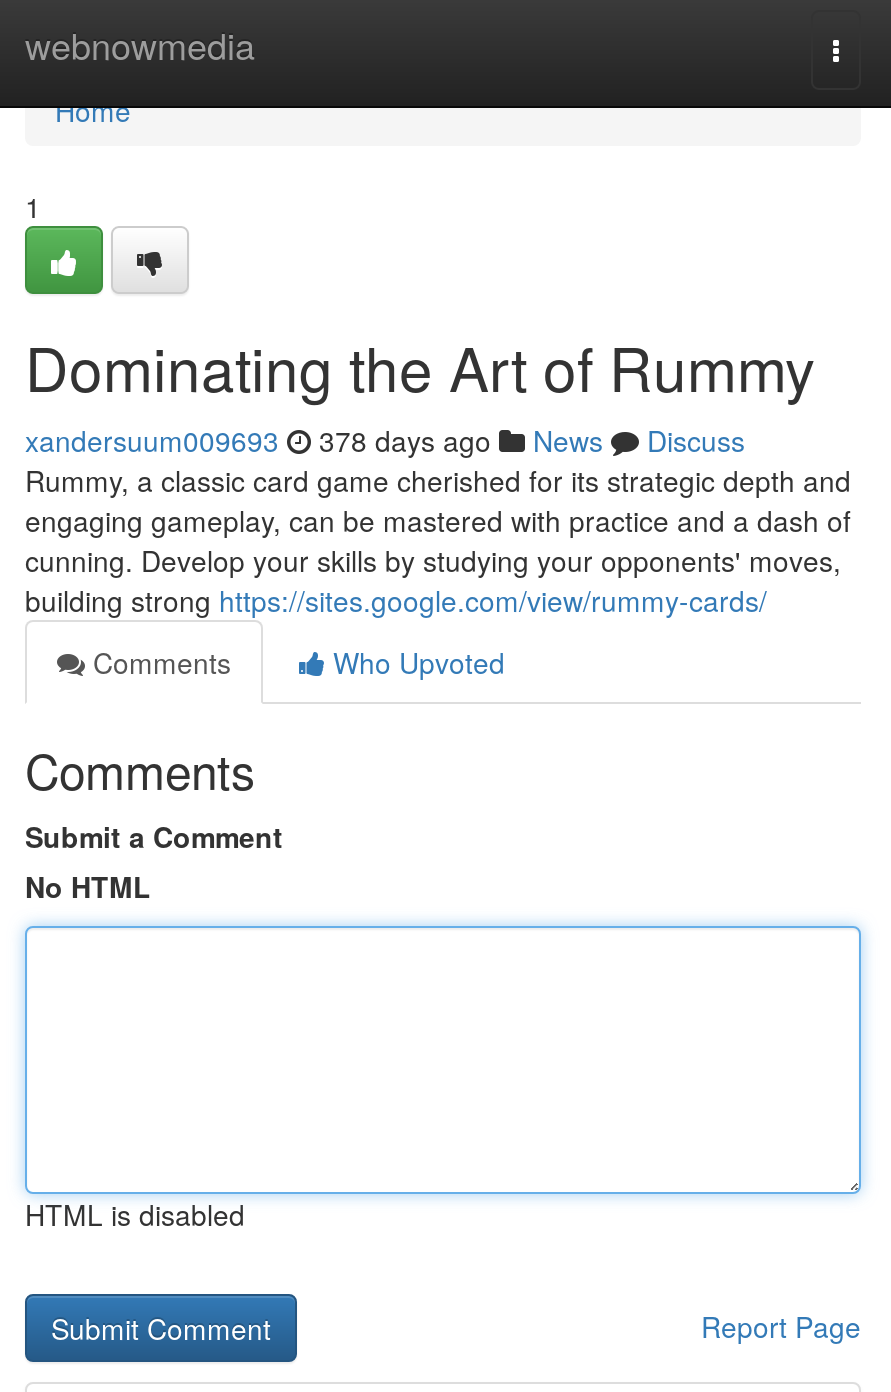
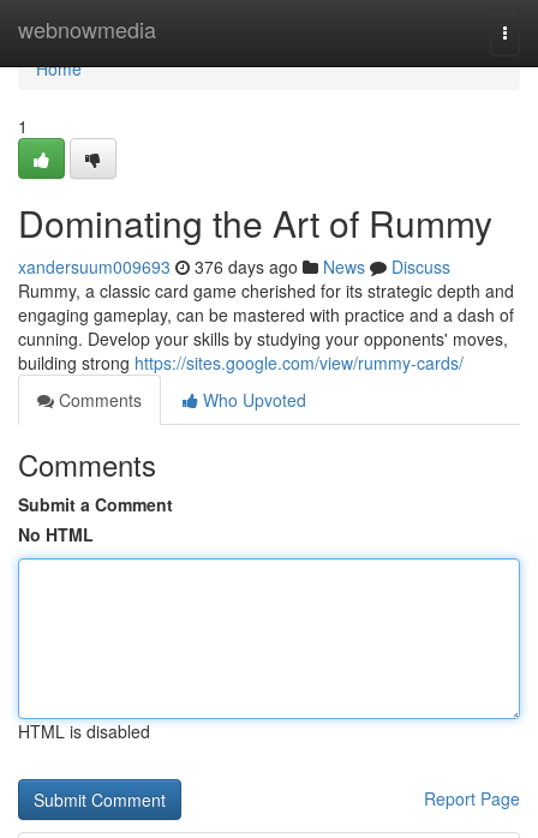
- xandersuum009693 378 days ago News Discuss
+ xandersuum009693 376 days ago News Discuss
